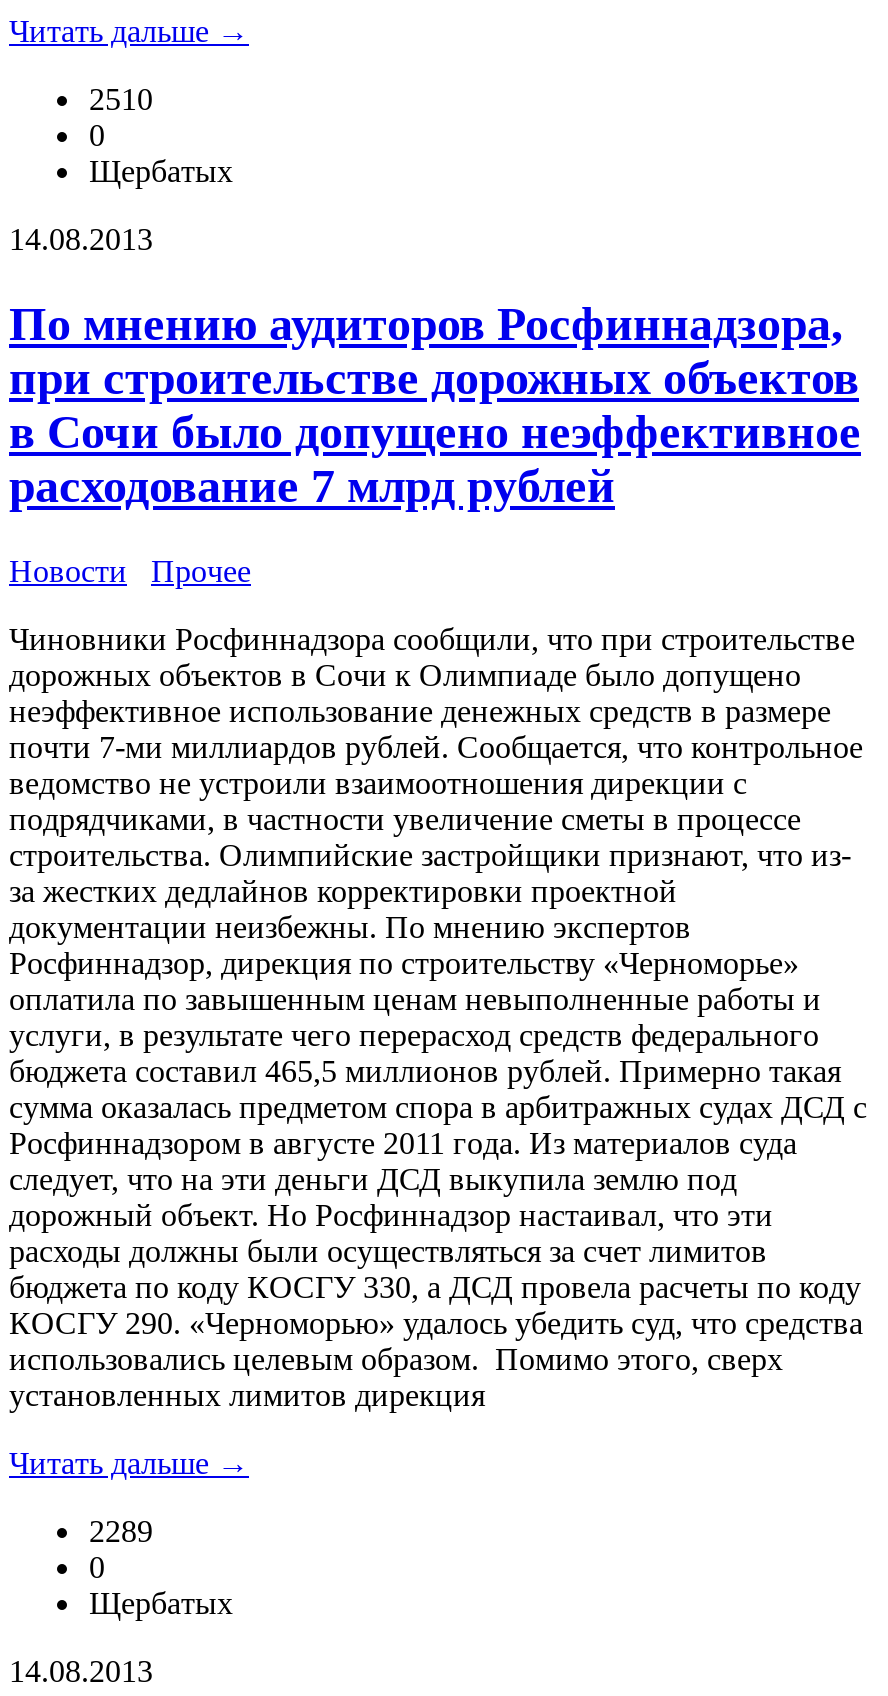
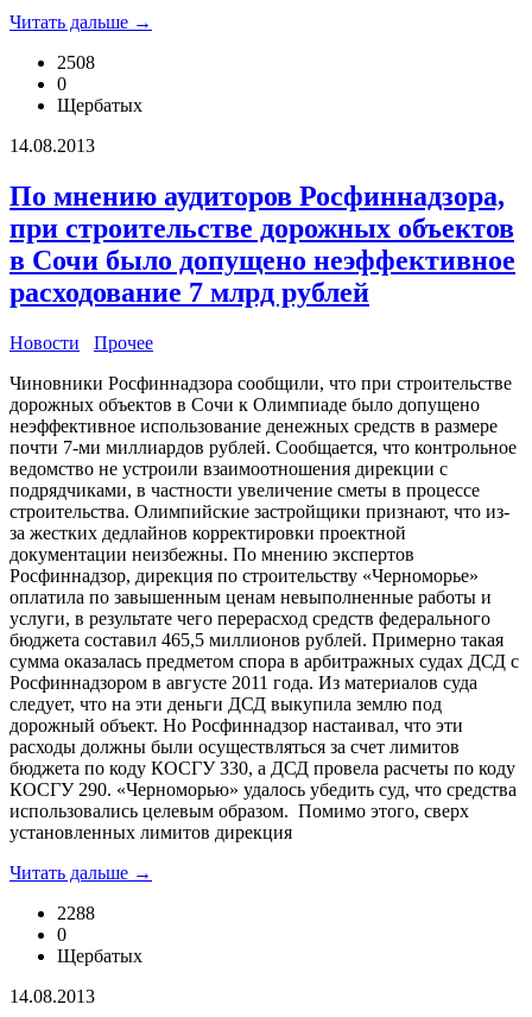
- 2510
+ 2508

- 2289
+ 2288
